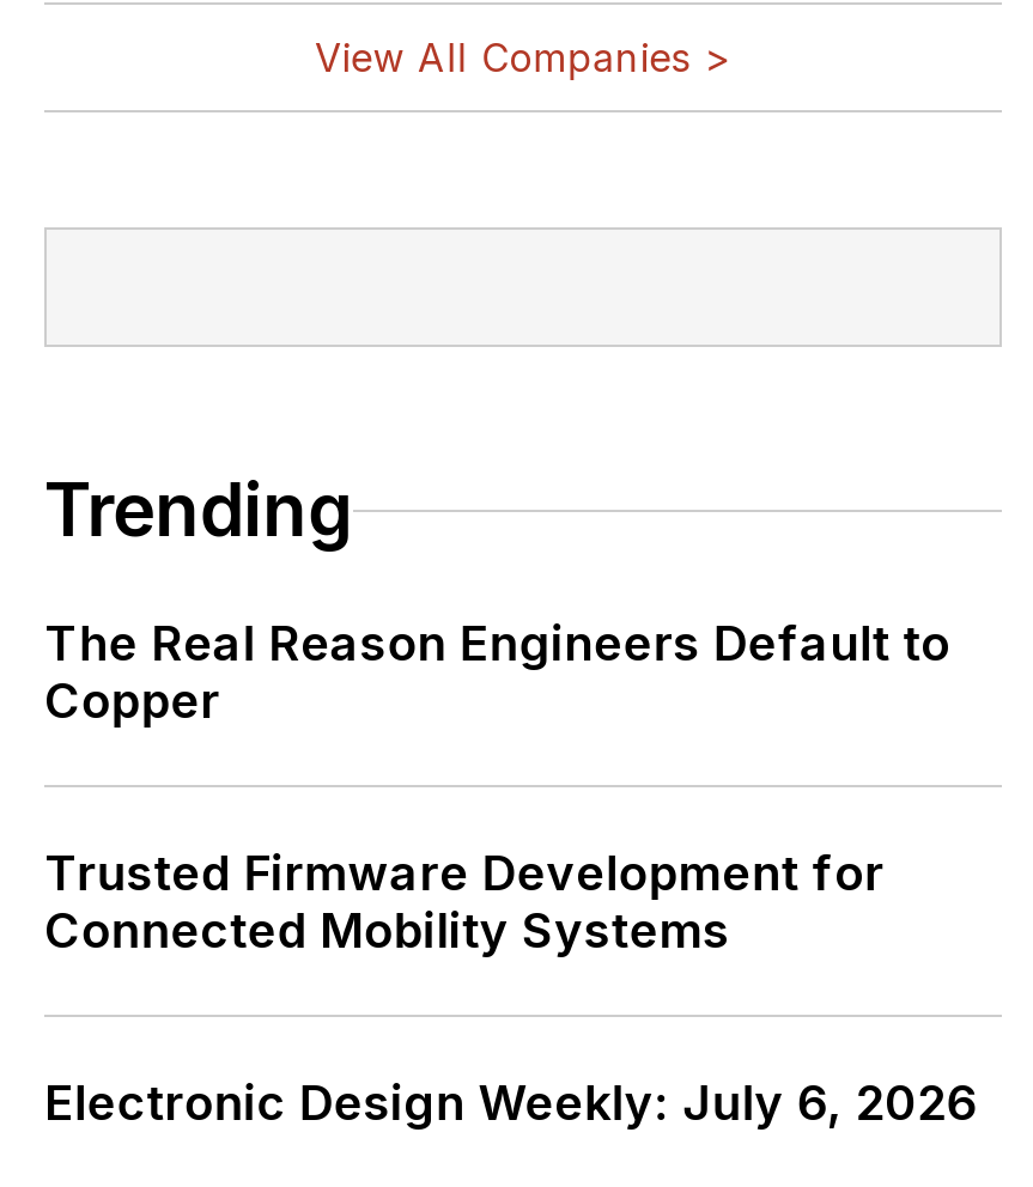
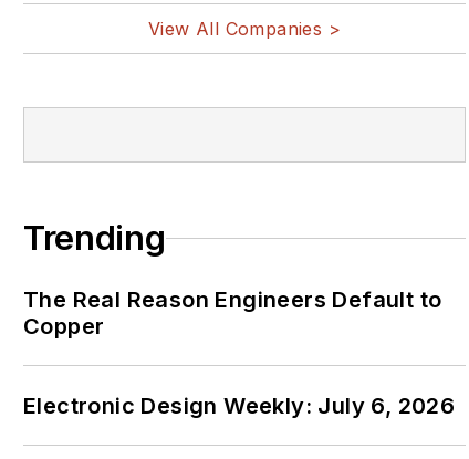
- Trusted Firmware Development for
- Connected Mobility Systems
